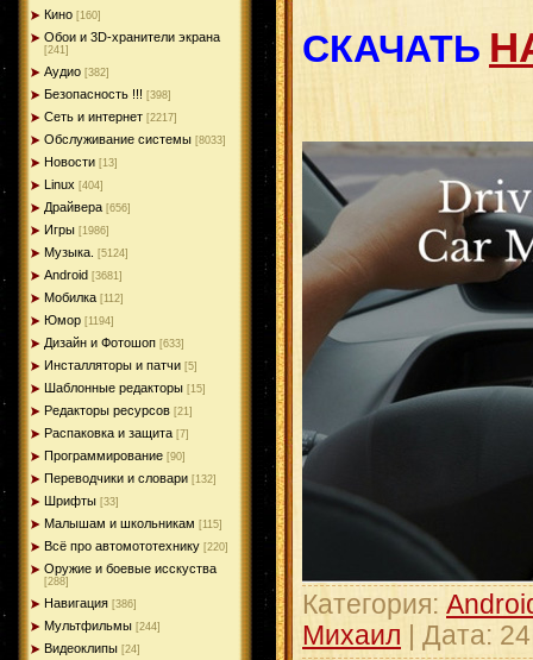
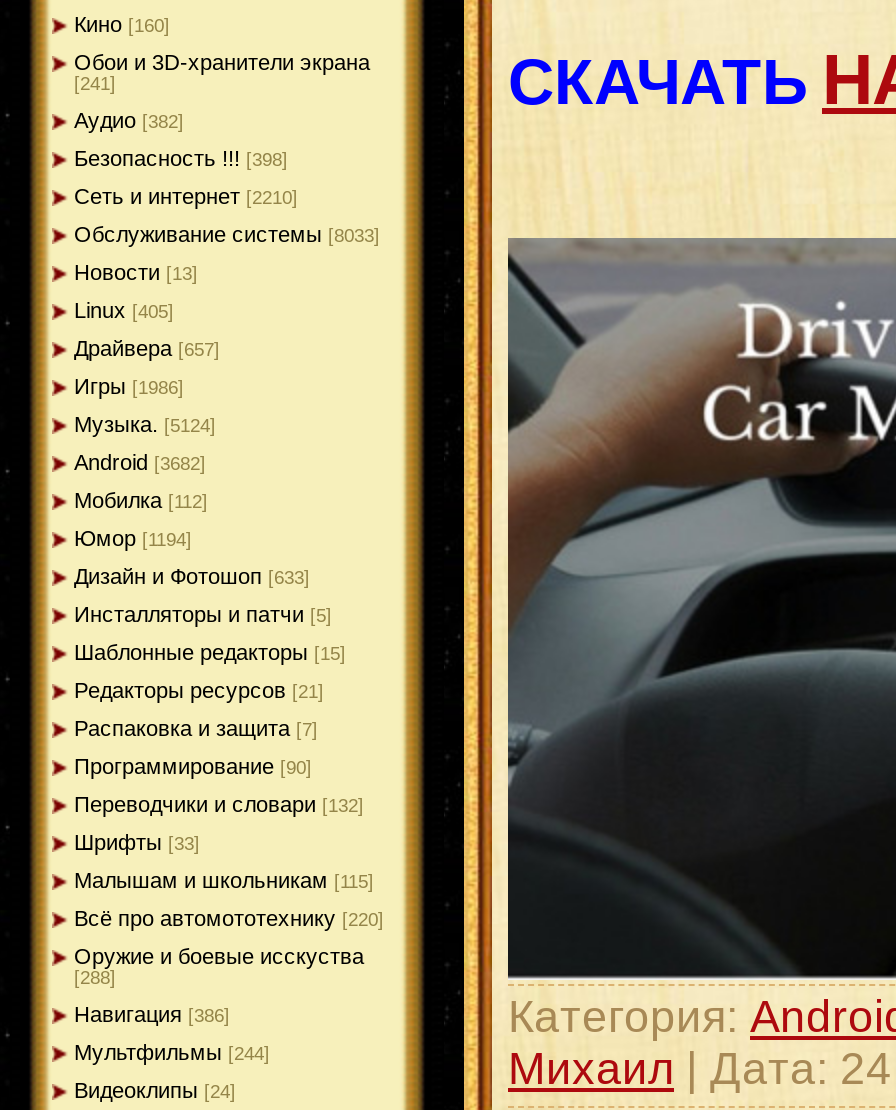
- Сеть и интернет [2217]
+ Сеть и интернет [2210]

- Linux [404]
+ Linux [405]

- Драйвера [656]
+ Драйвера [657]

- Android [3681]
+ Android [3682]
